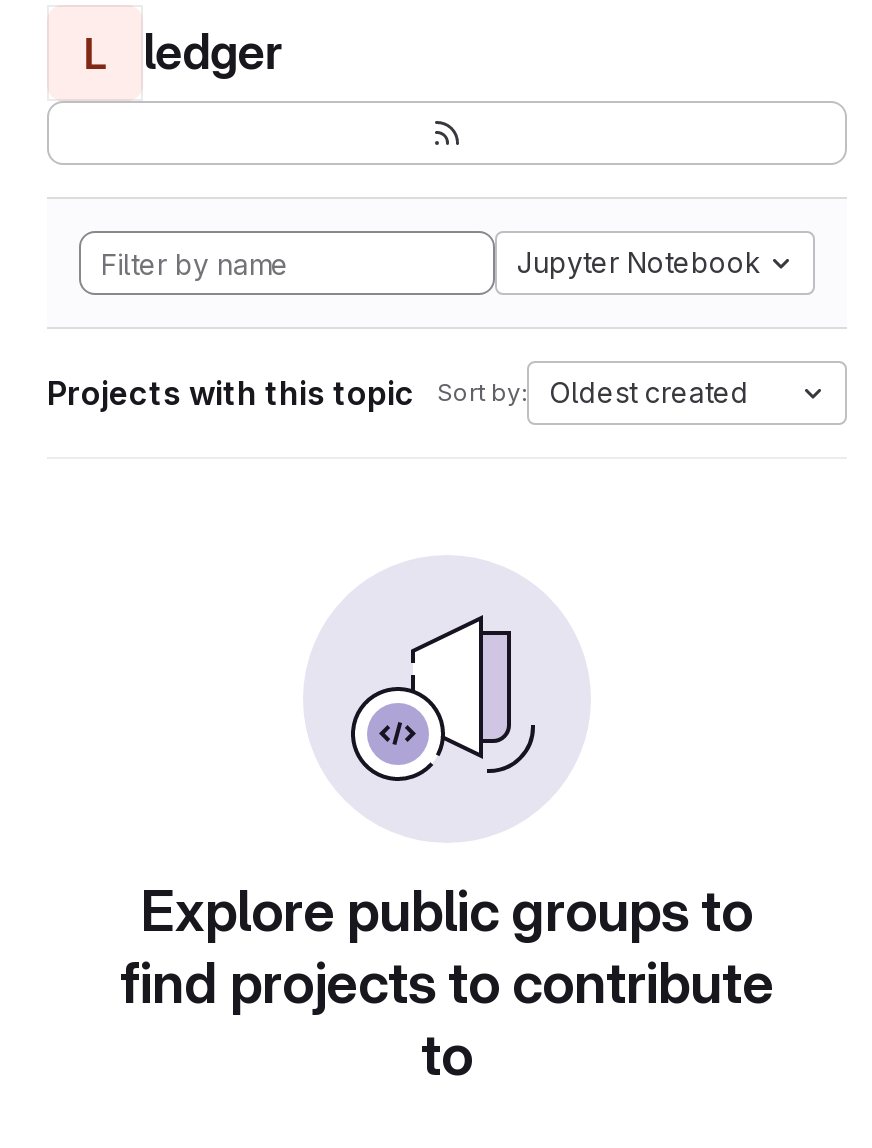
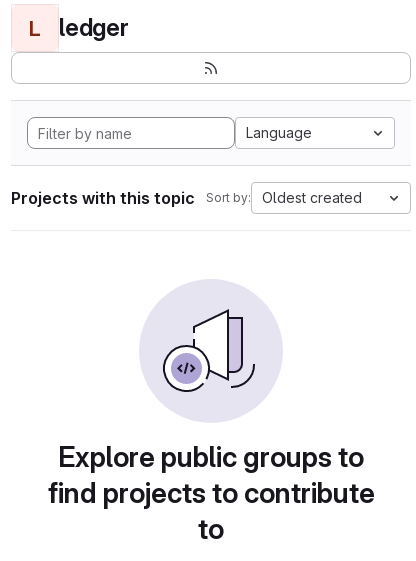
- Jupyter Notebook
+ Language
